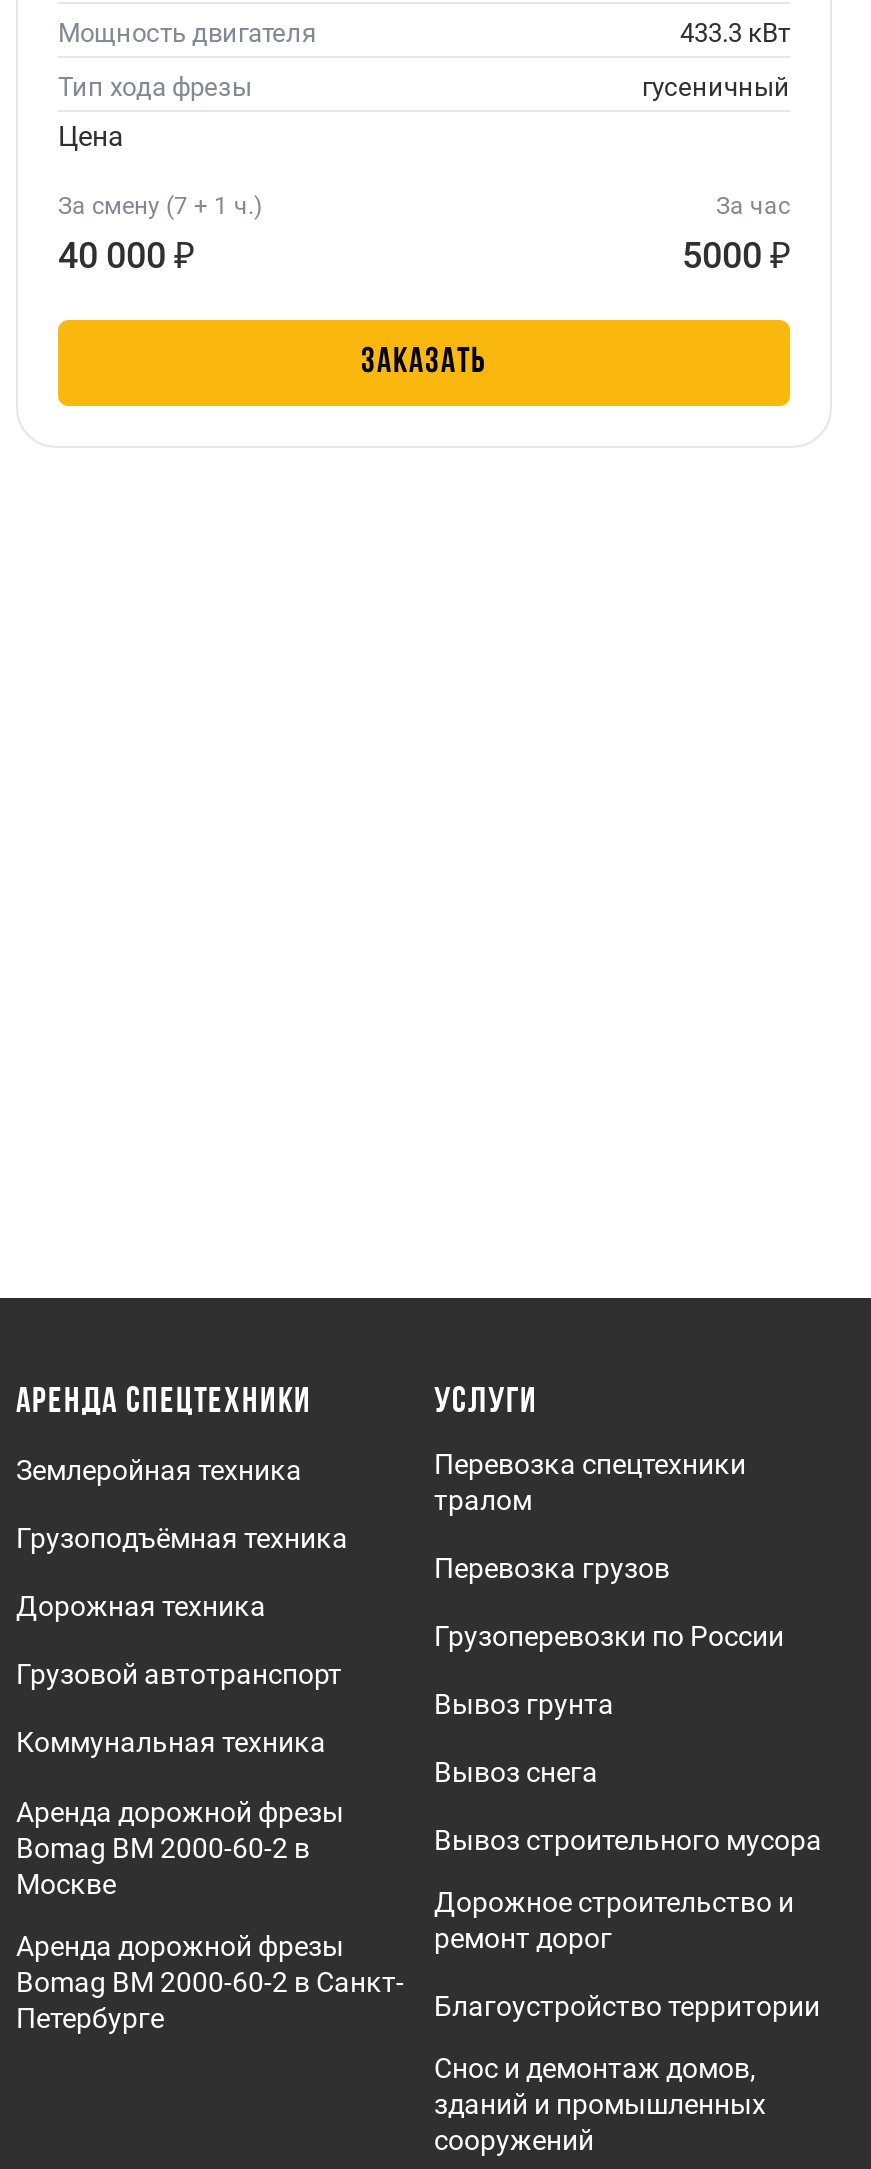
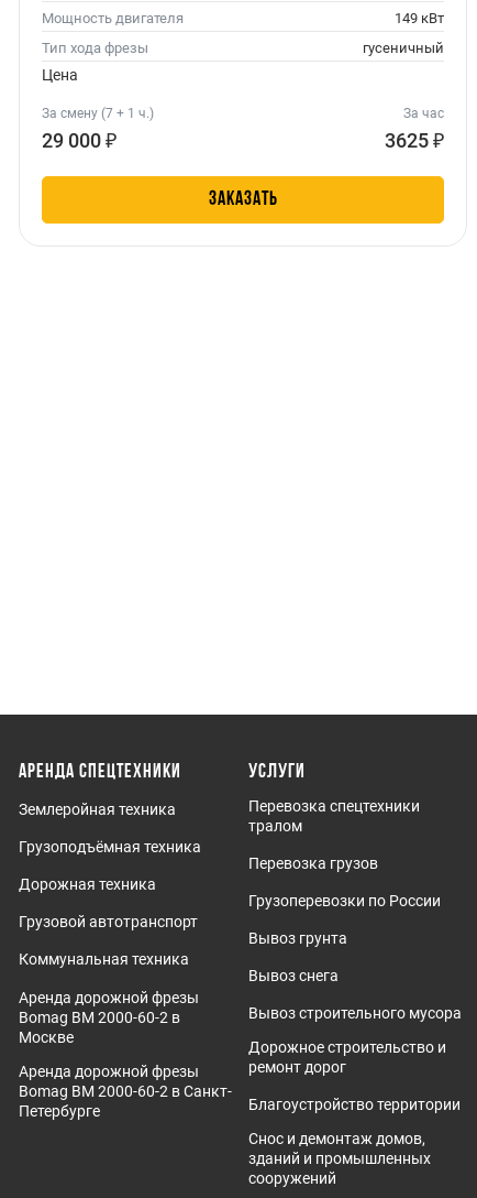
- 433.3 кВт
+ 149 кВт

- 40 000 ₽
+ 29 000 ₽

- 5000 ₽
+ 3625 ₽
